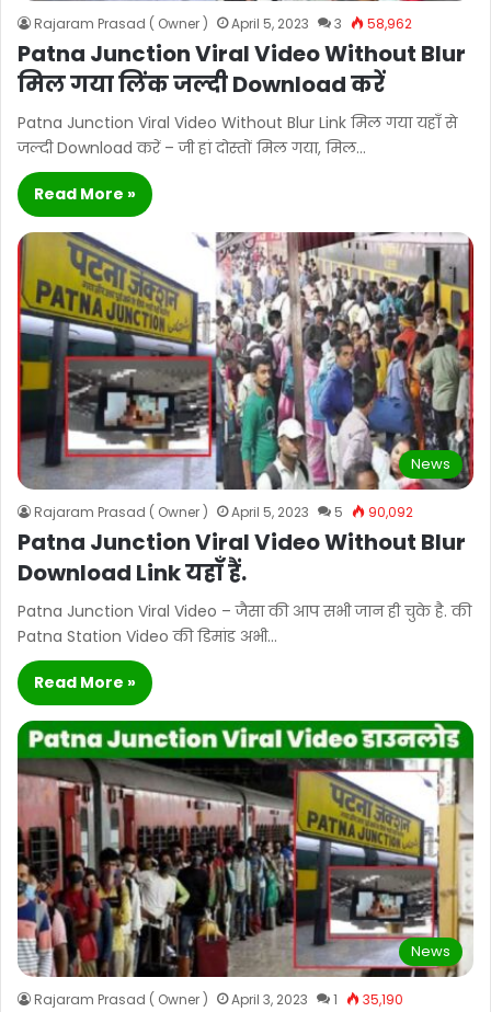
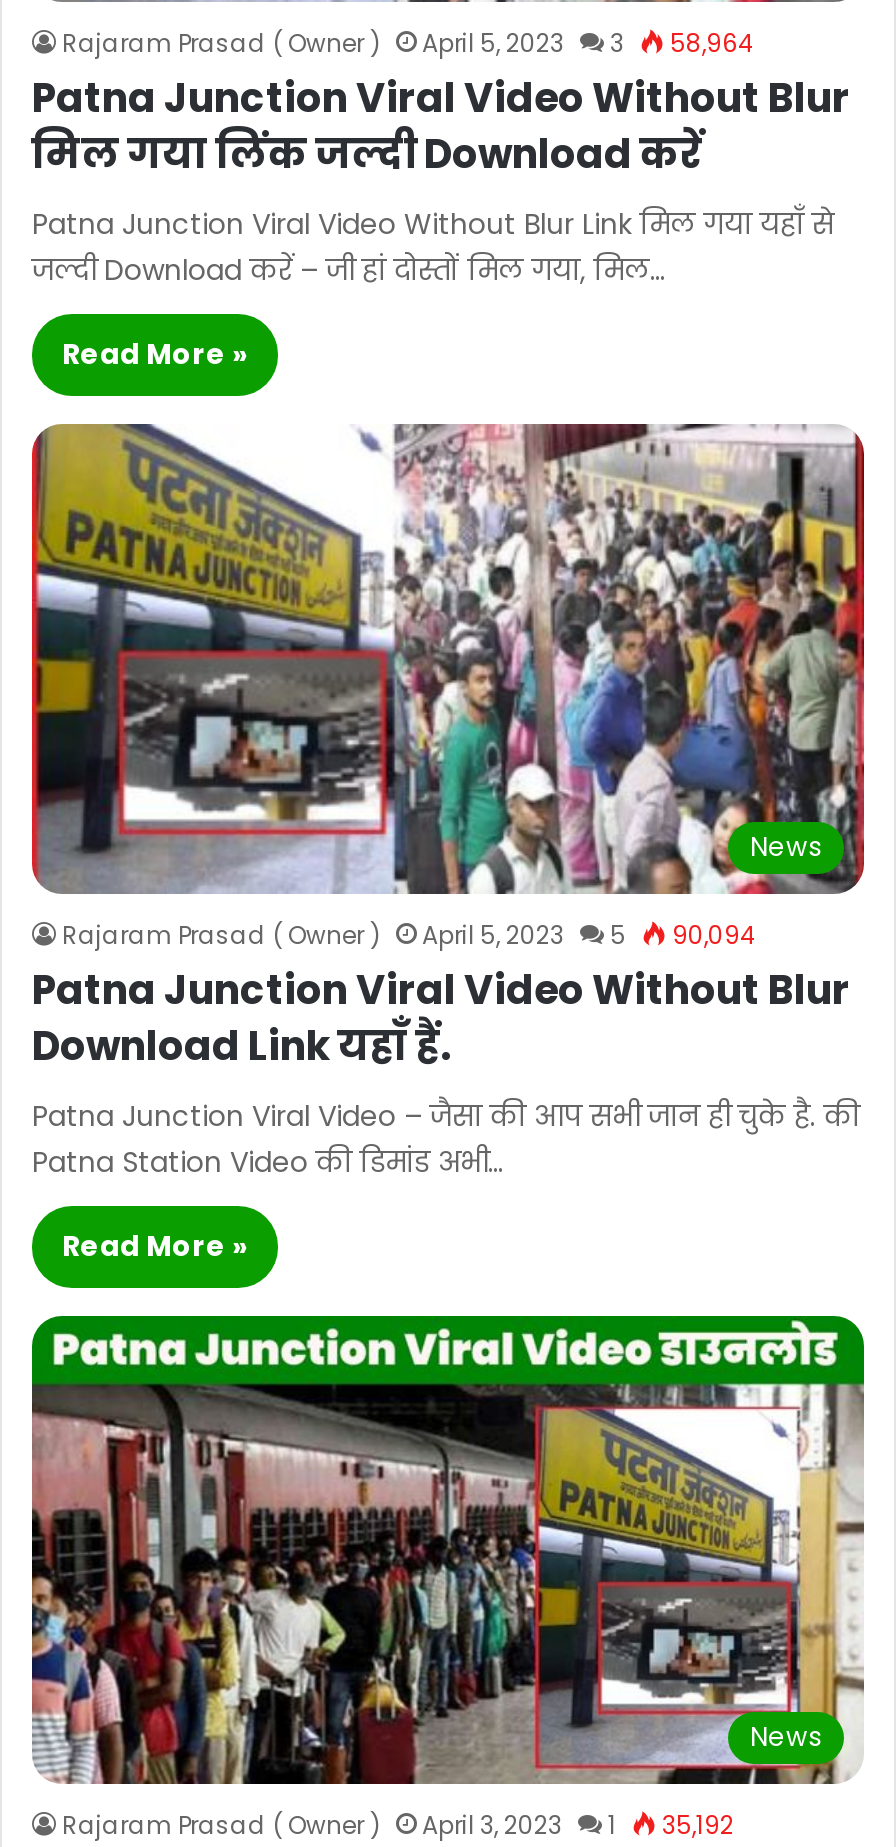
- Rajaram Prasad ( Owner ) April 5, 2023 3 58,962
+ Rajaram Prasad ( Owner ) April 5, 2023 3 58,964

- Rajaram Prasad ( Owner ) April 5, 2023 5 90,092
+ Rajaram Prasad ( Owner ) April 5, 2023 5 90,094

- Rajaram Prasad ( Owner ) April 3, 2023 1 35,190
+ Rajaram Prasad ( Owner ) April 3, 2023 1 35,192
